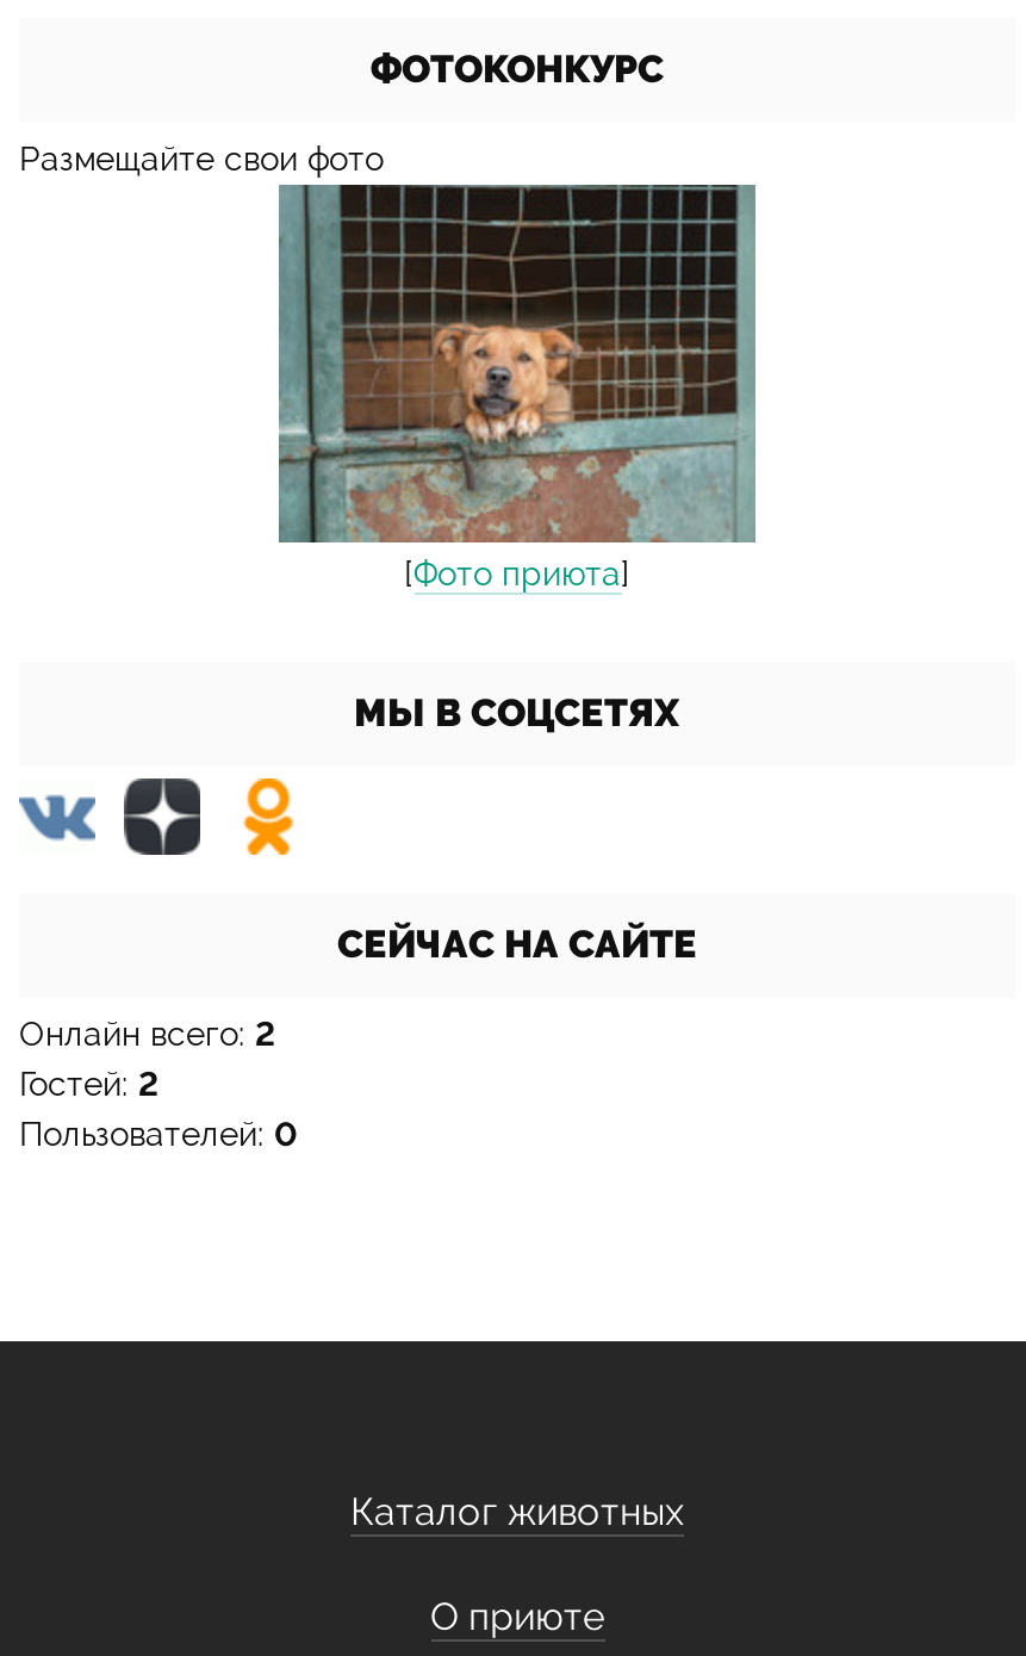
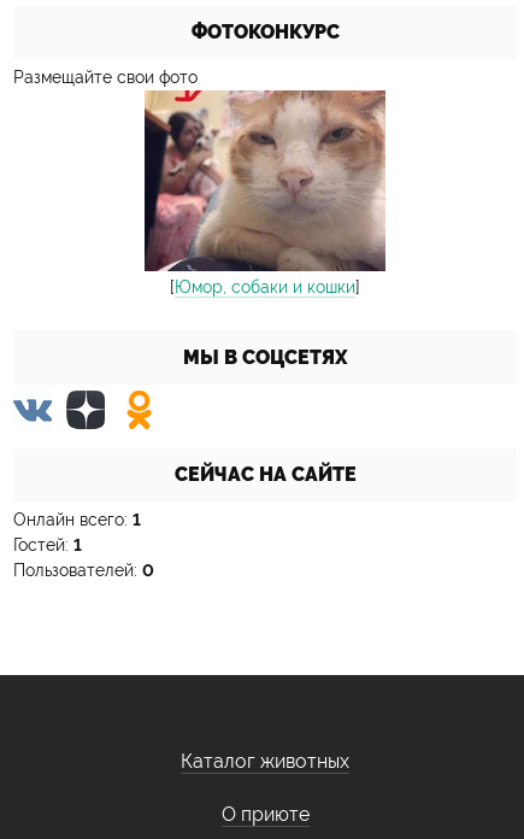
- [image]
- [Фото приюта]
+ [image]
+ [Юмор, собаки и кошки]

- Онлайн всего: 2
+ Онлайн всего: 1

- Гостей: 2
+ Гостей: 1
